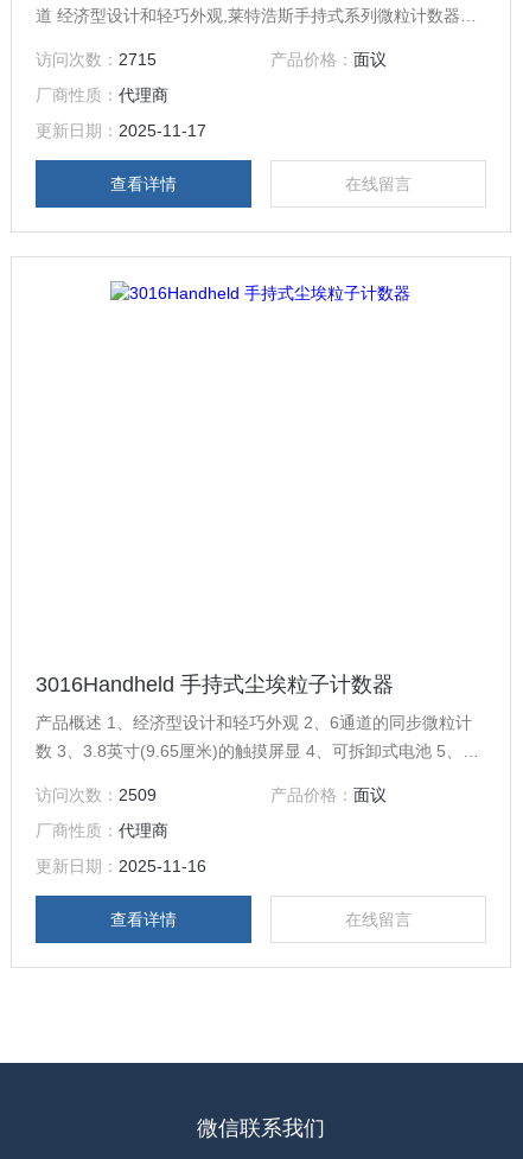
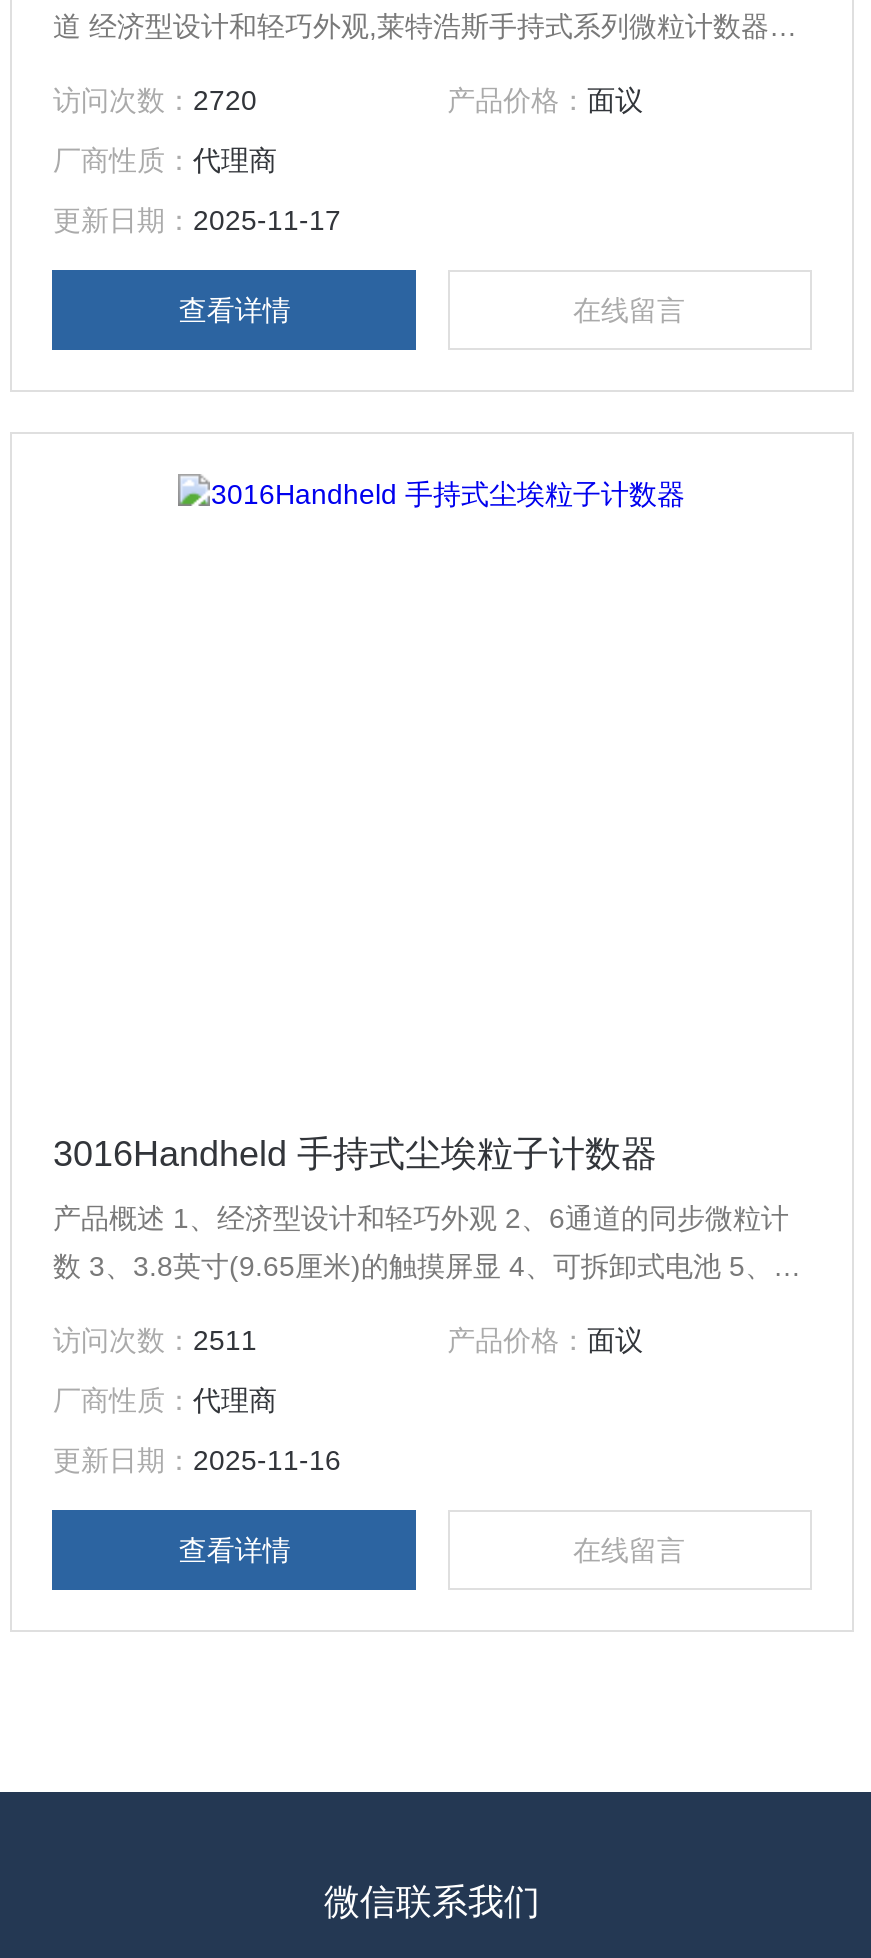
- 访问次数：2715
+ 访问次数：2720

- 访问次数：2509
+ 访问次数：2511
